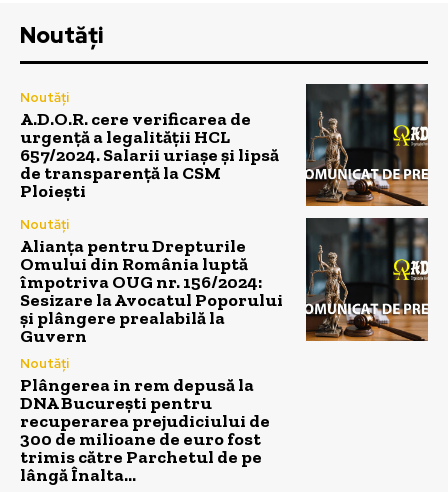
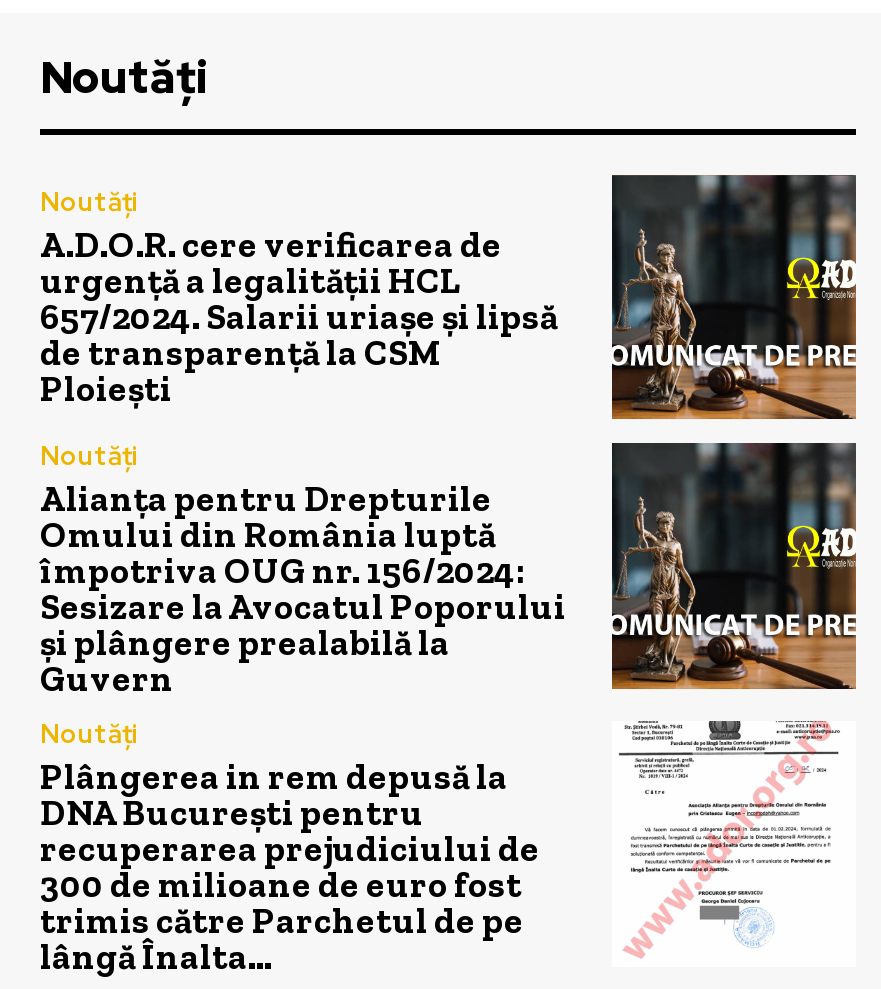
+ [image]
